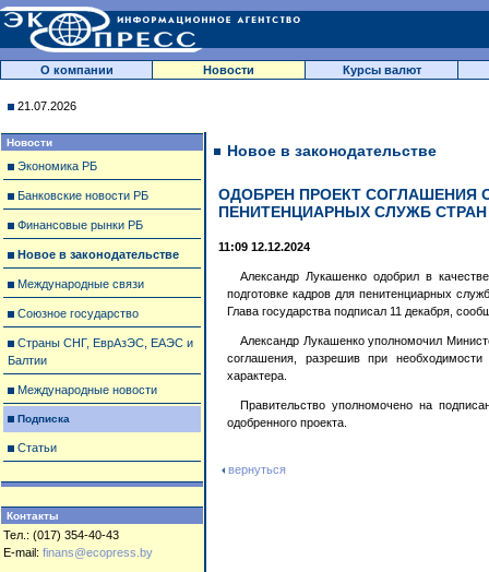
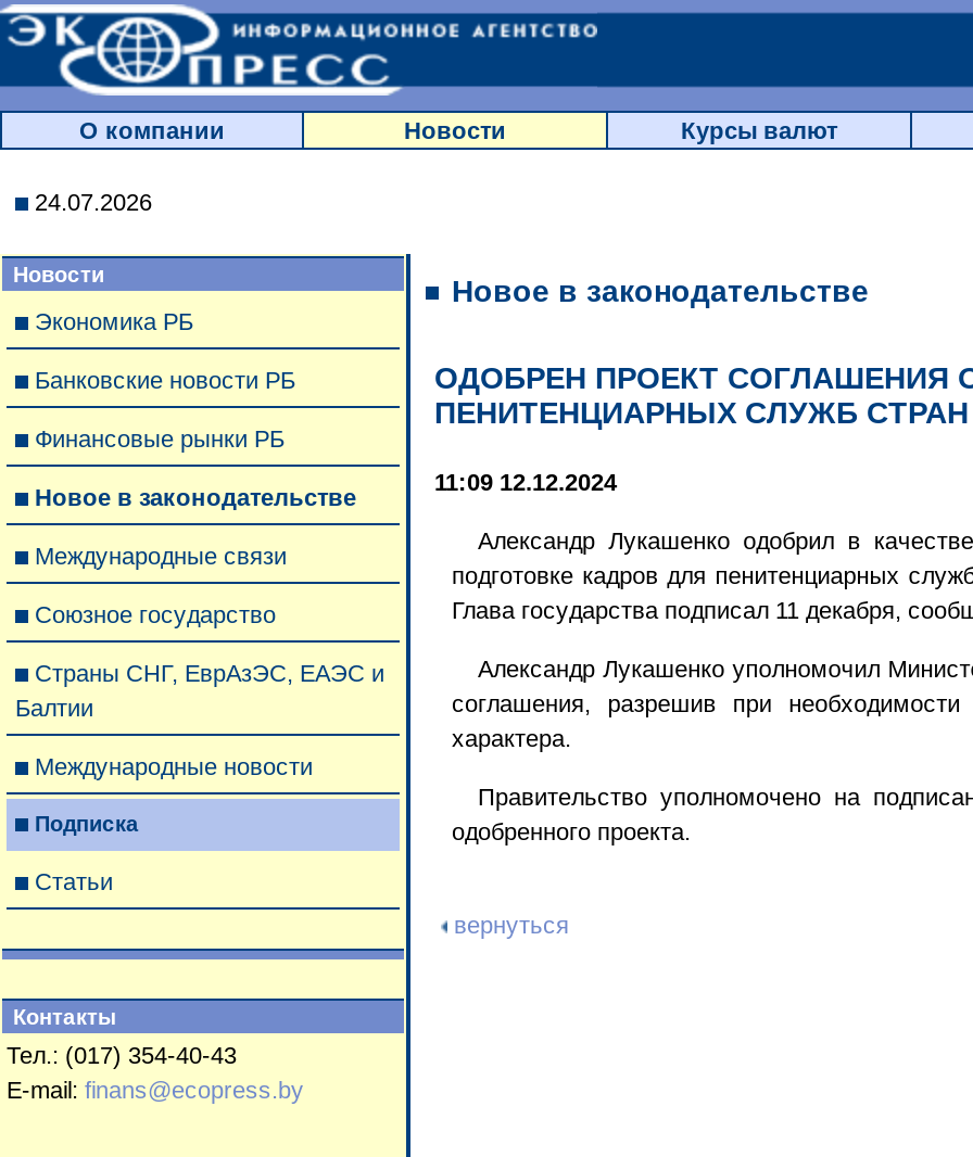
- 21.07.2026
+ 24.07.2026
